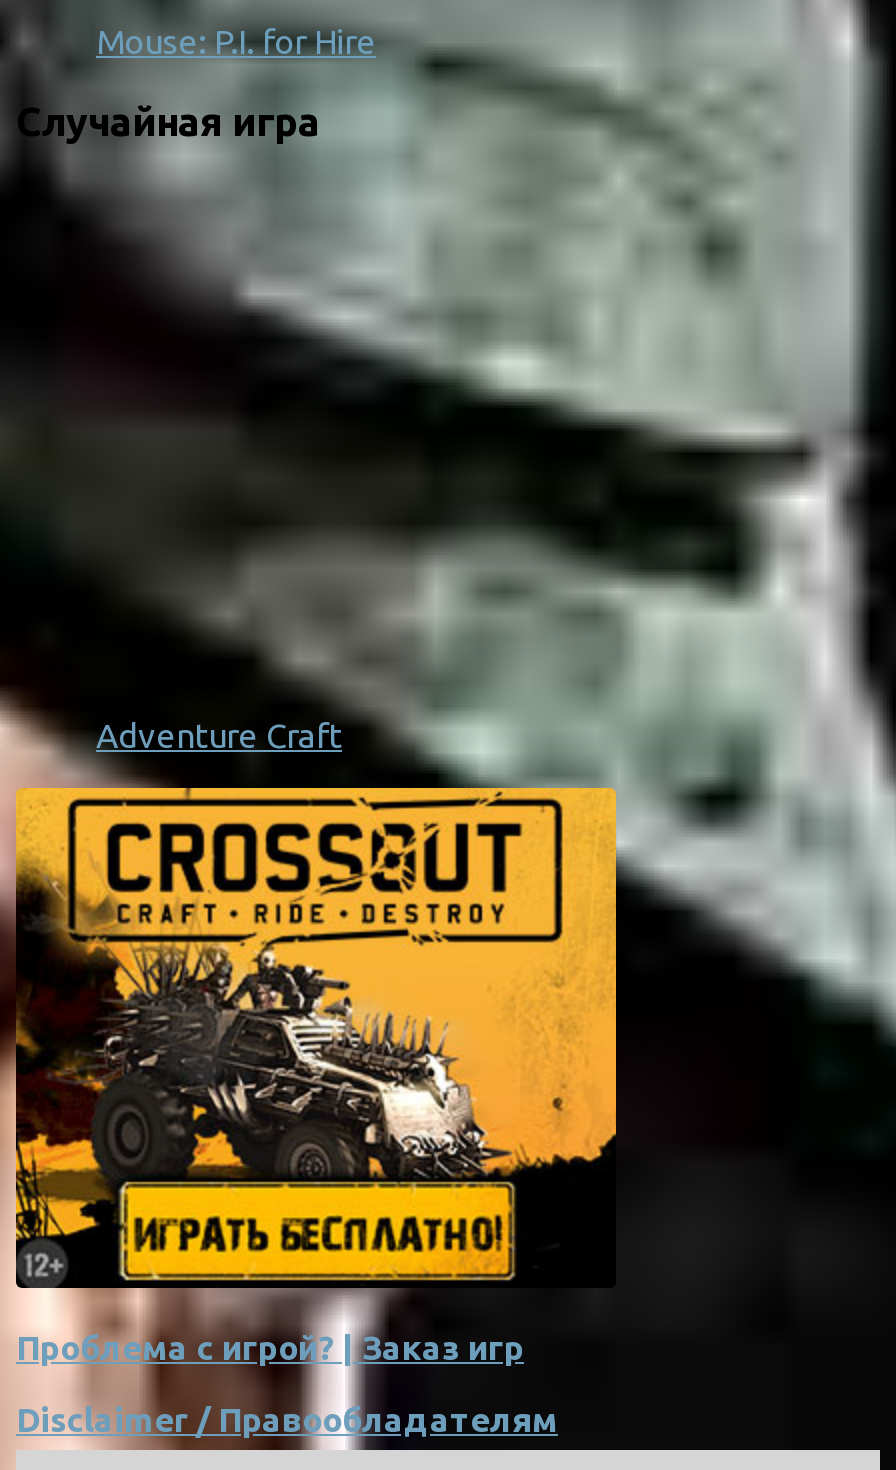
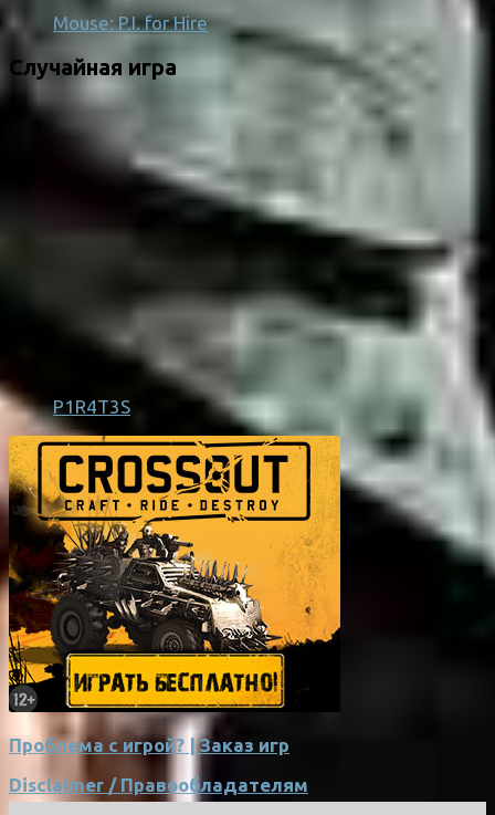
- Adventure Craft
+ P1R4T3S
